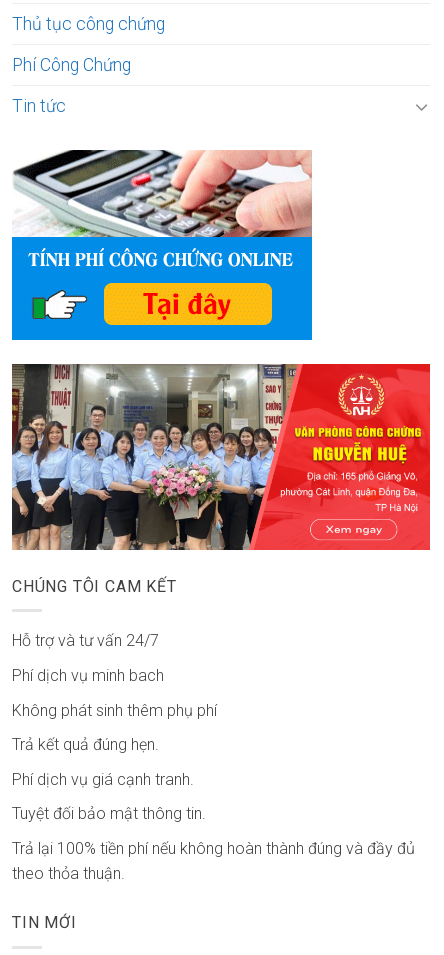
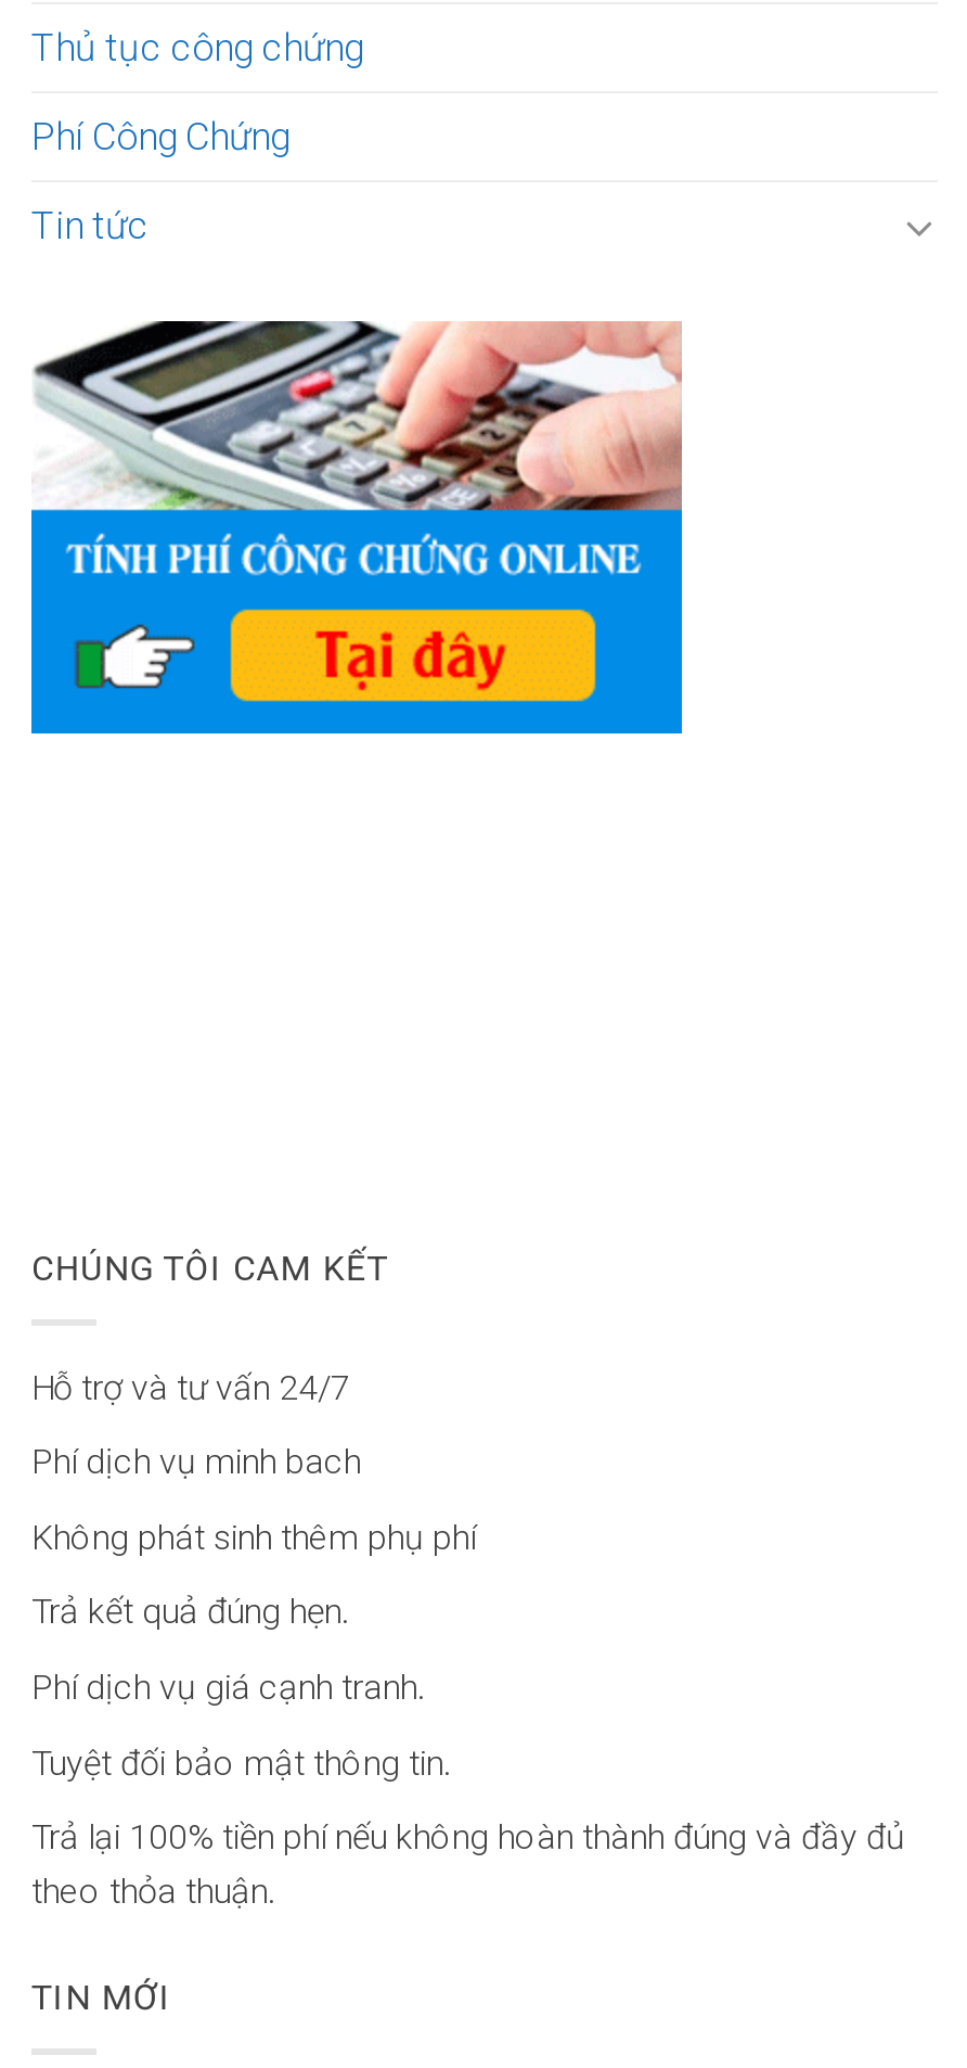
- [image]
